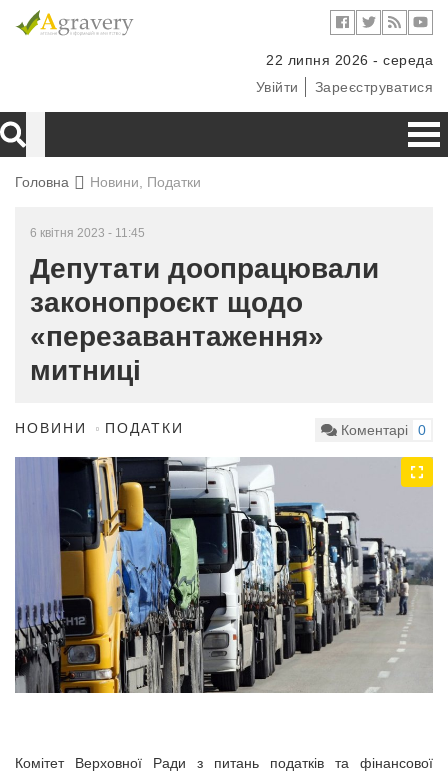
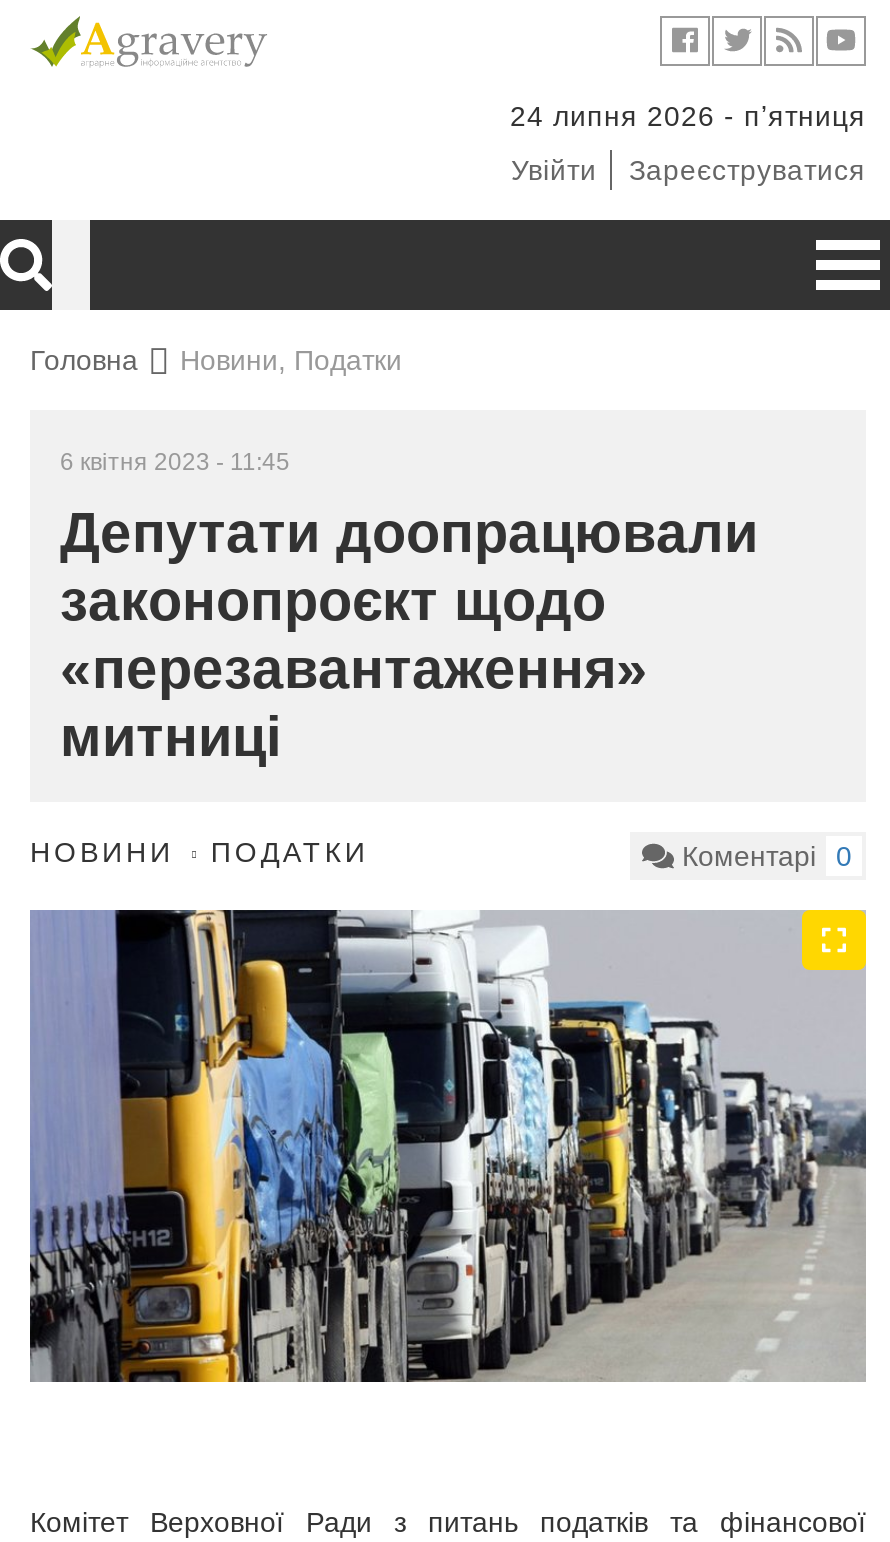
- 22 липня 2026 - середа
+ 24 липня 2026 - пʼятниця
